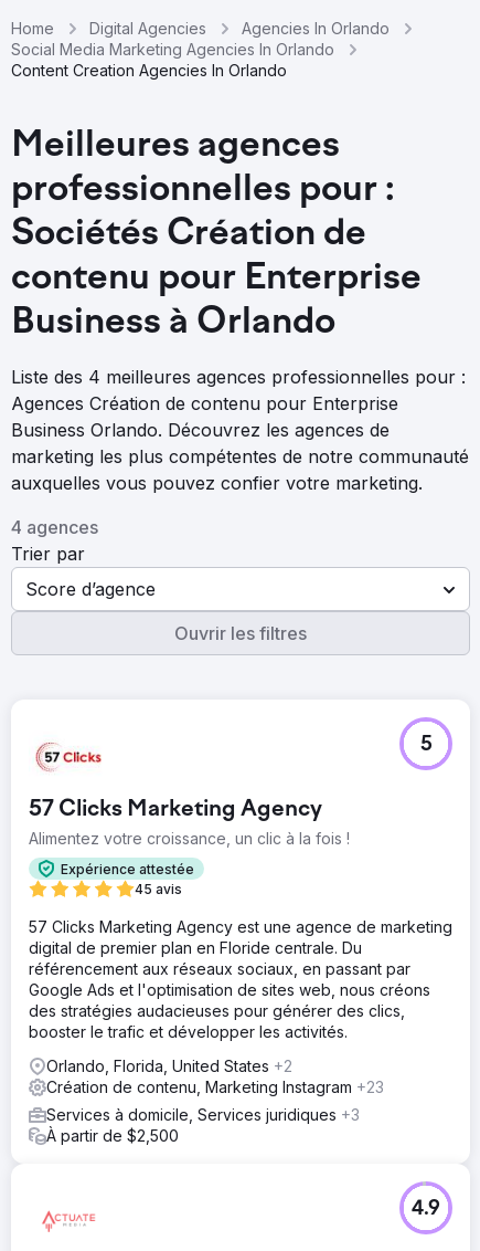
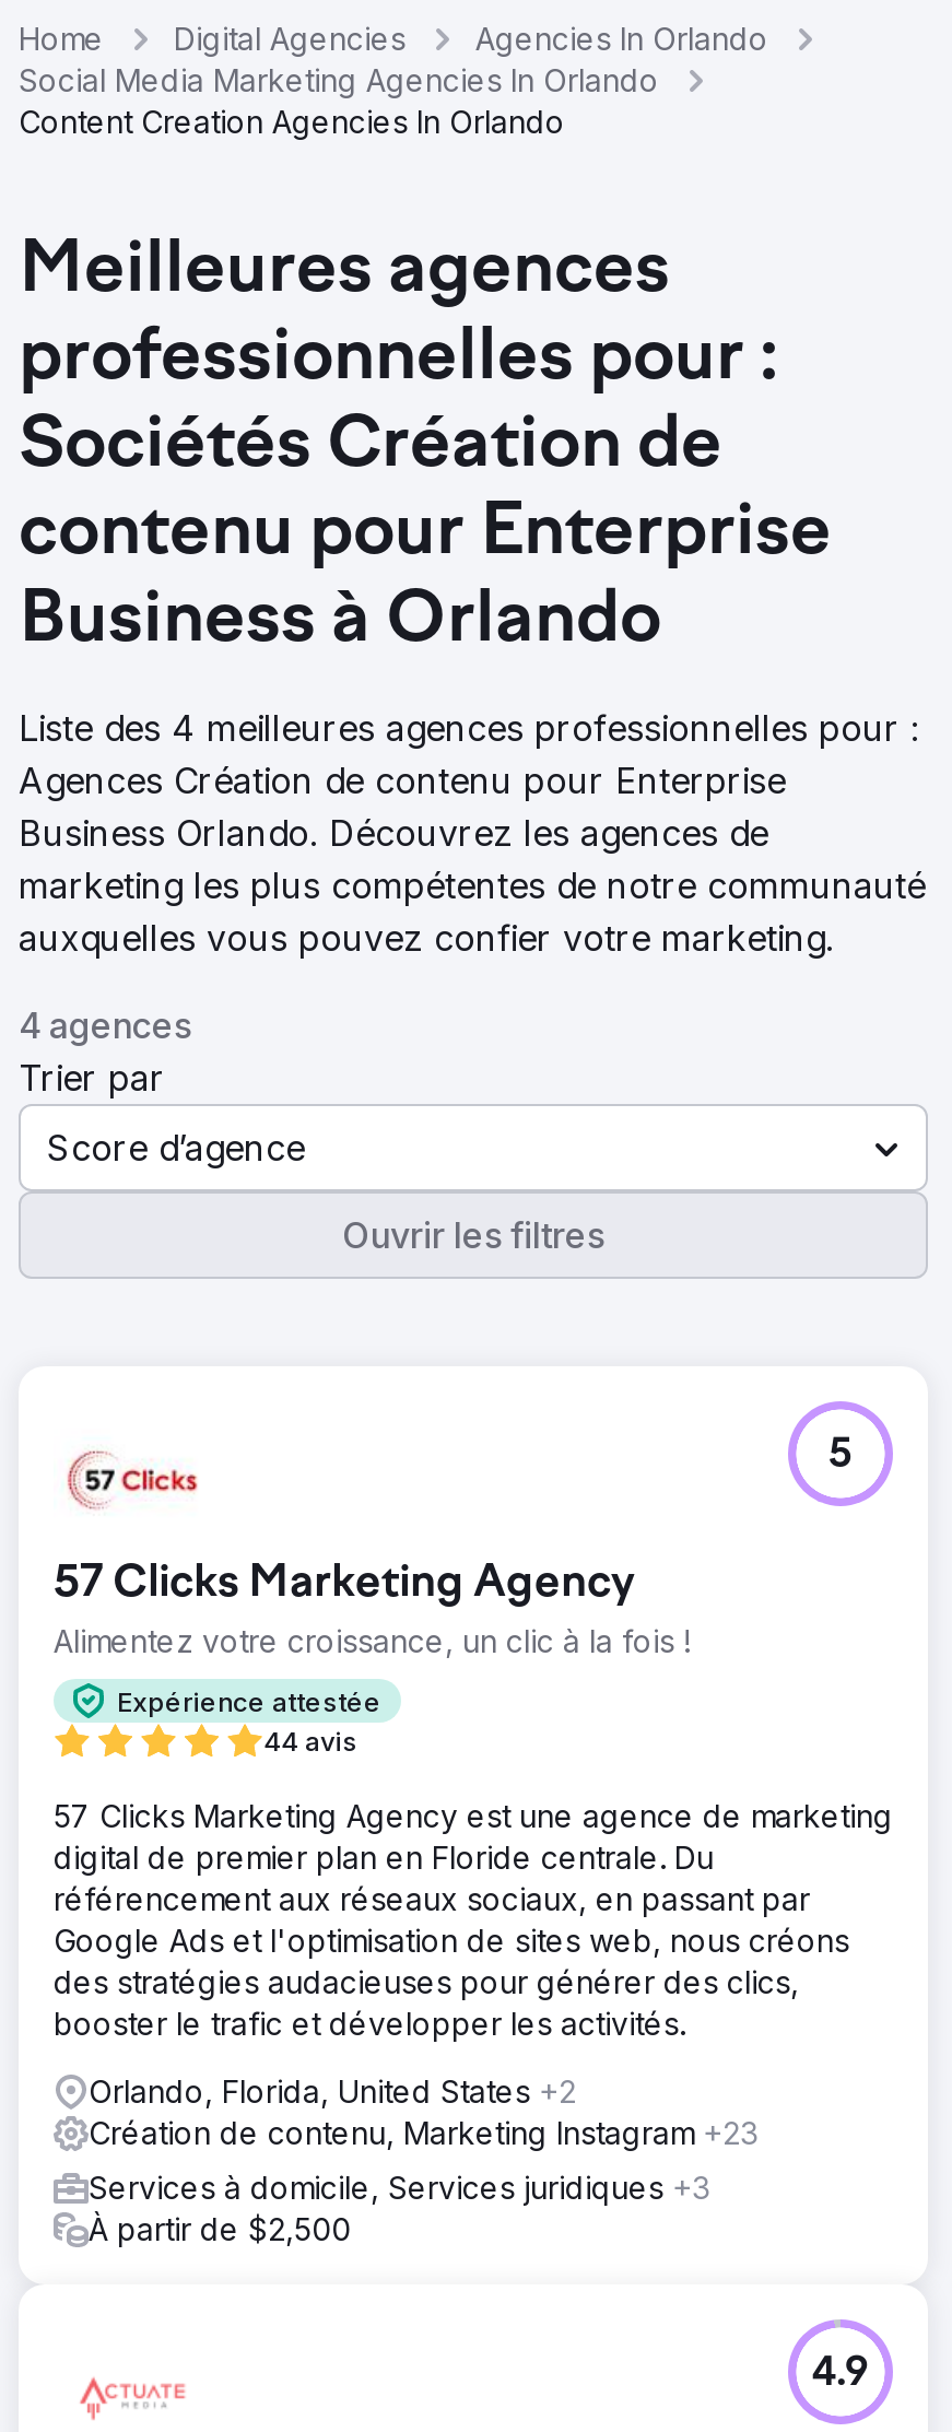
- 45 avis
+ 44 avis
